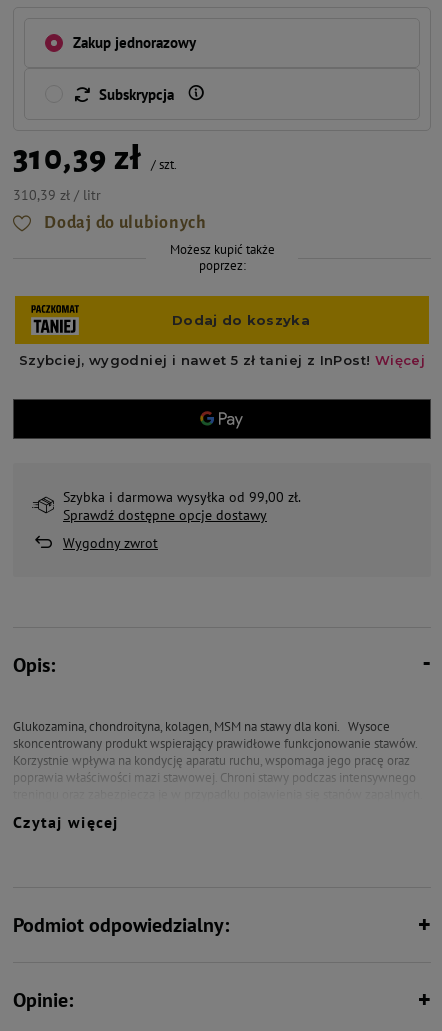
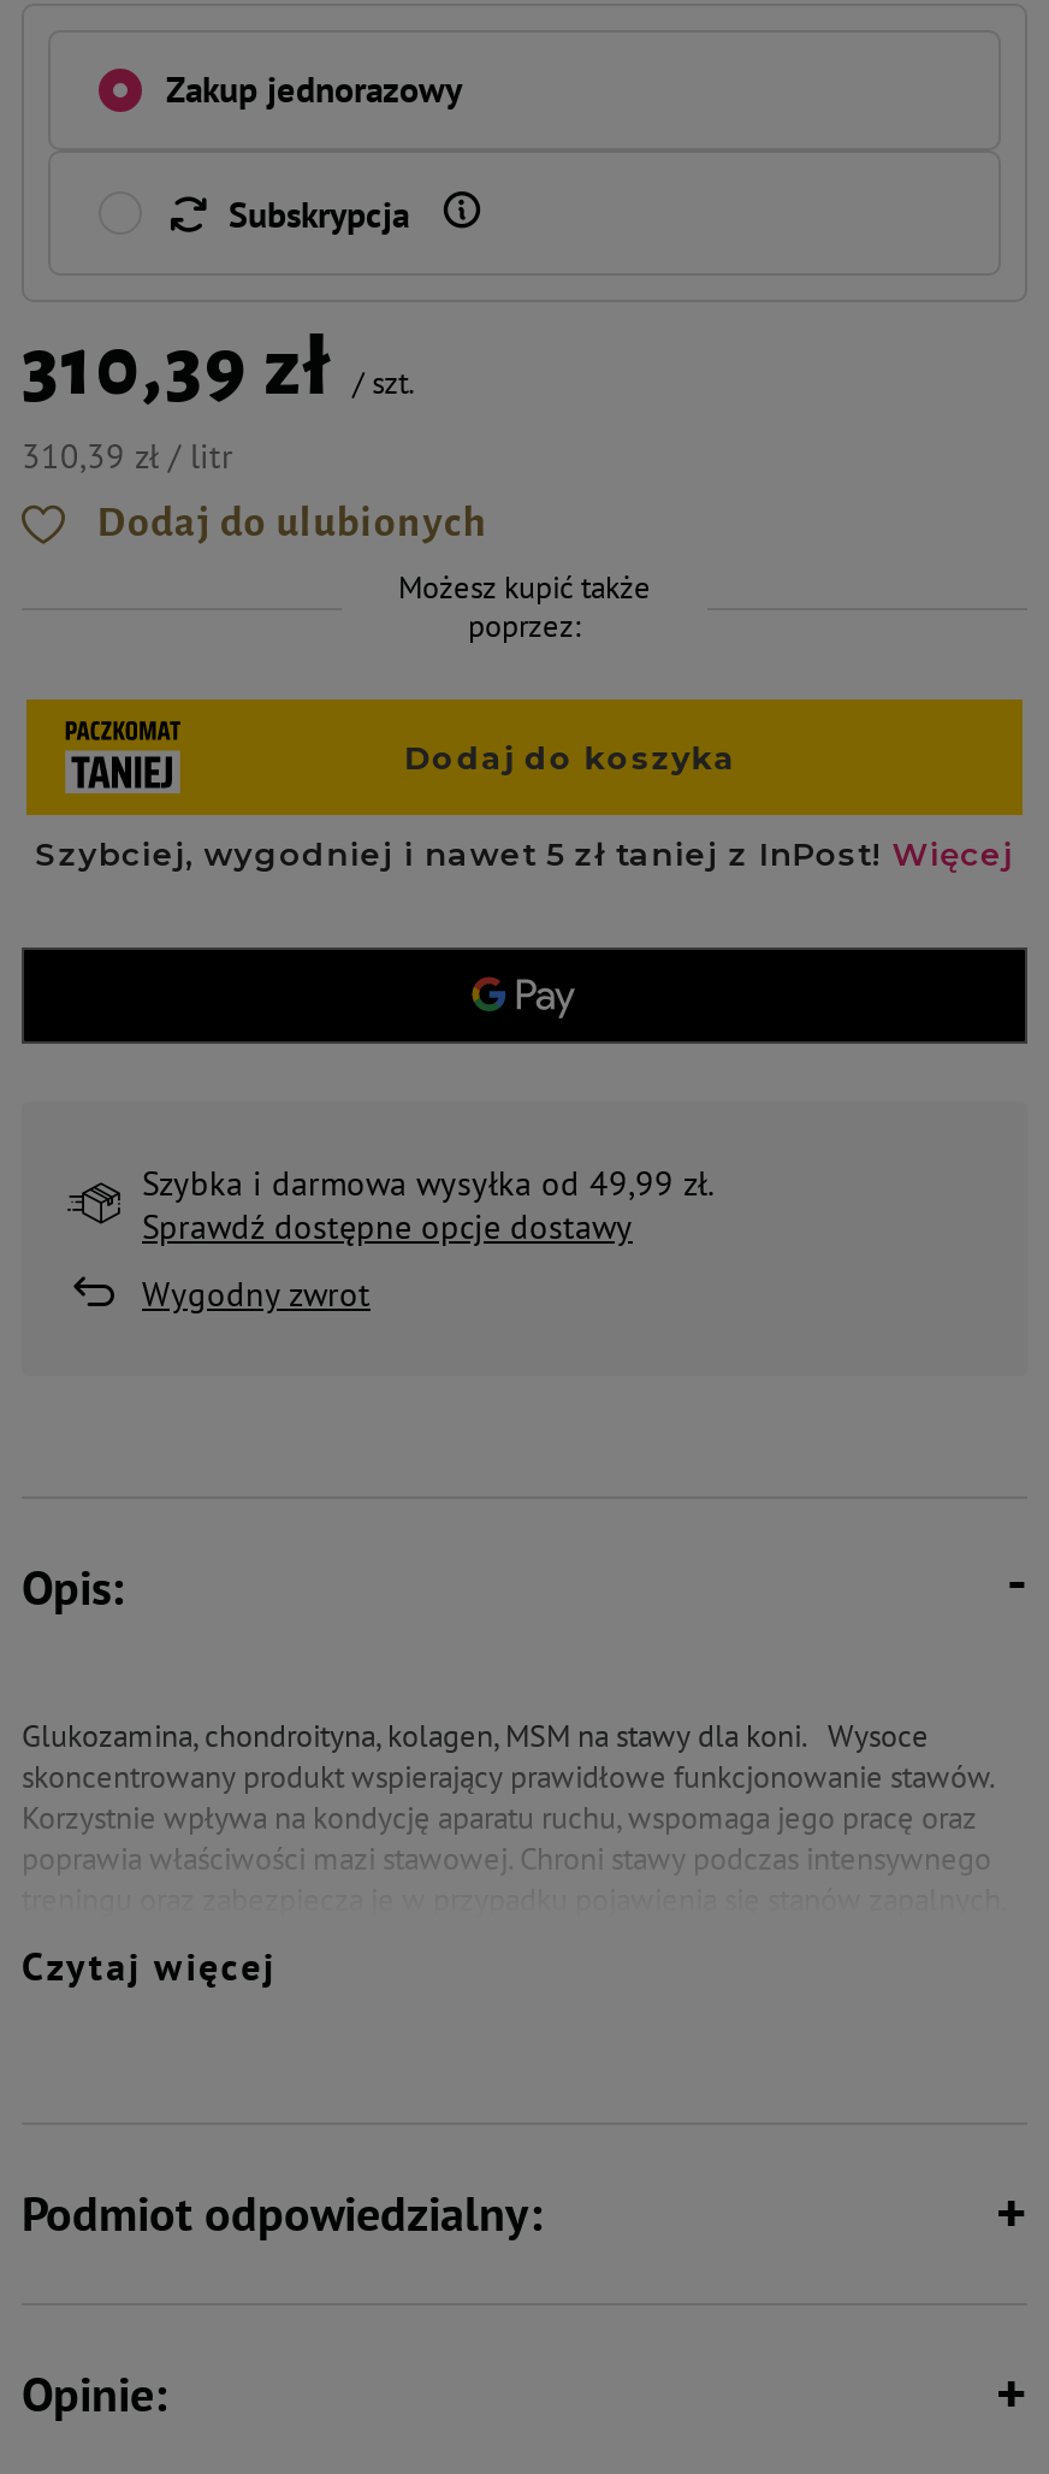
- Szybka i darmowa wysyłka od 99,00 zł.
+ Szybka i darmowa wysyłka od 49,99 zł.
